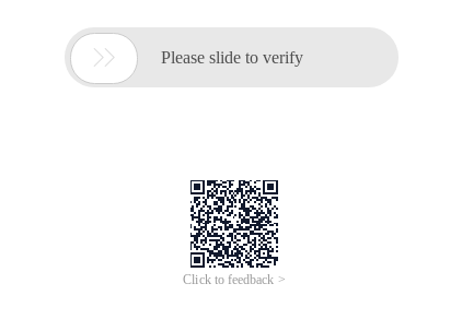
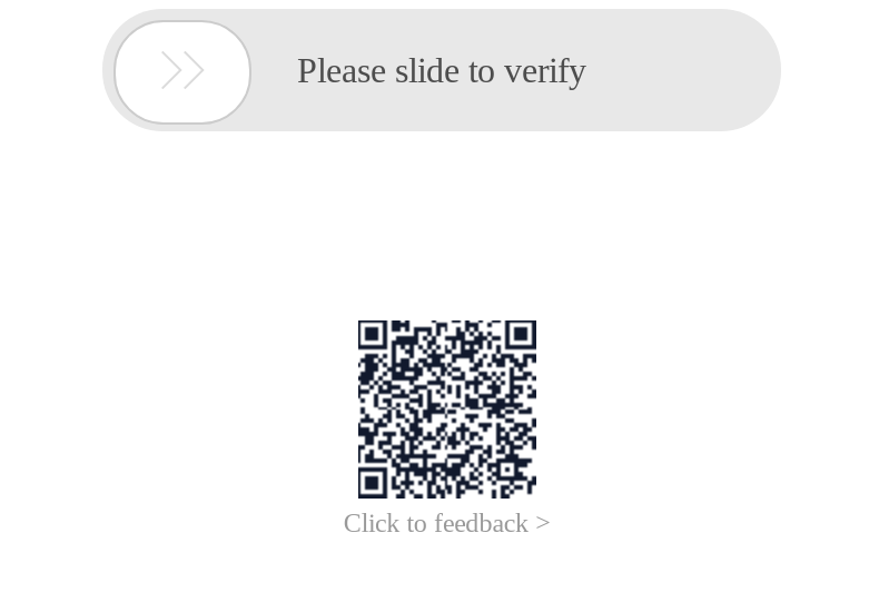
- [image]
+ [image]
